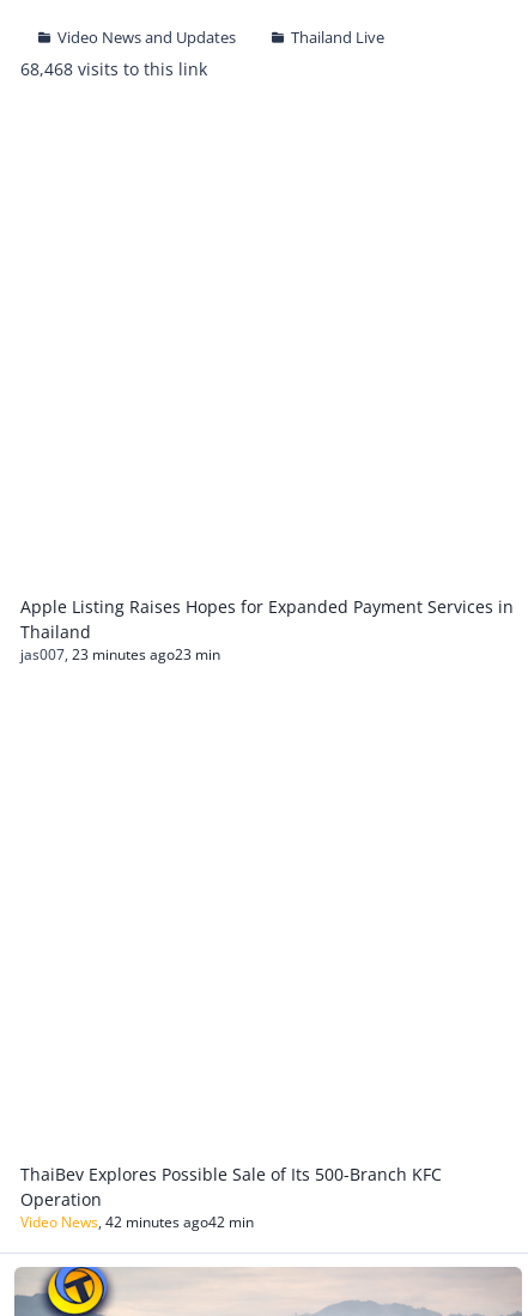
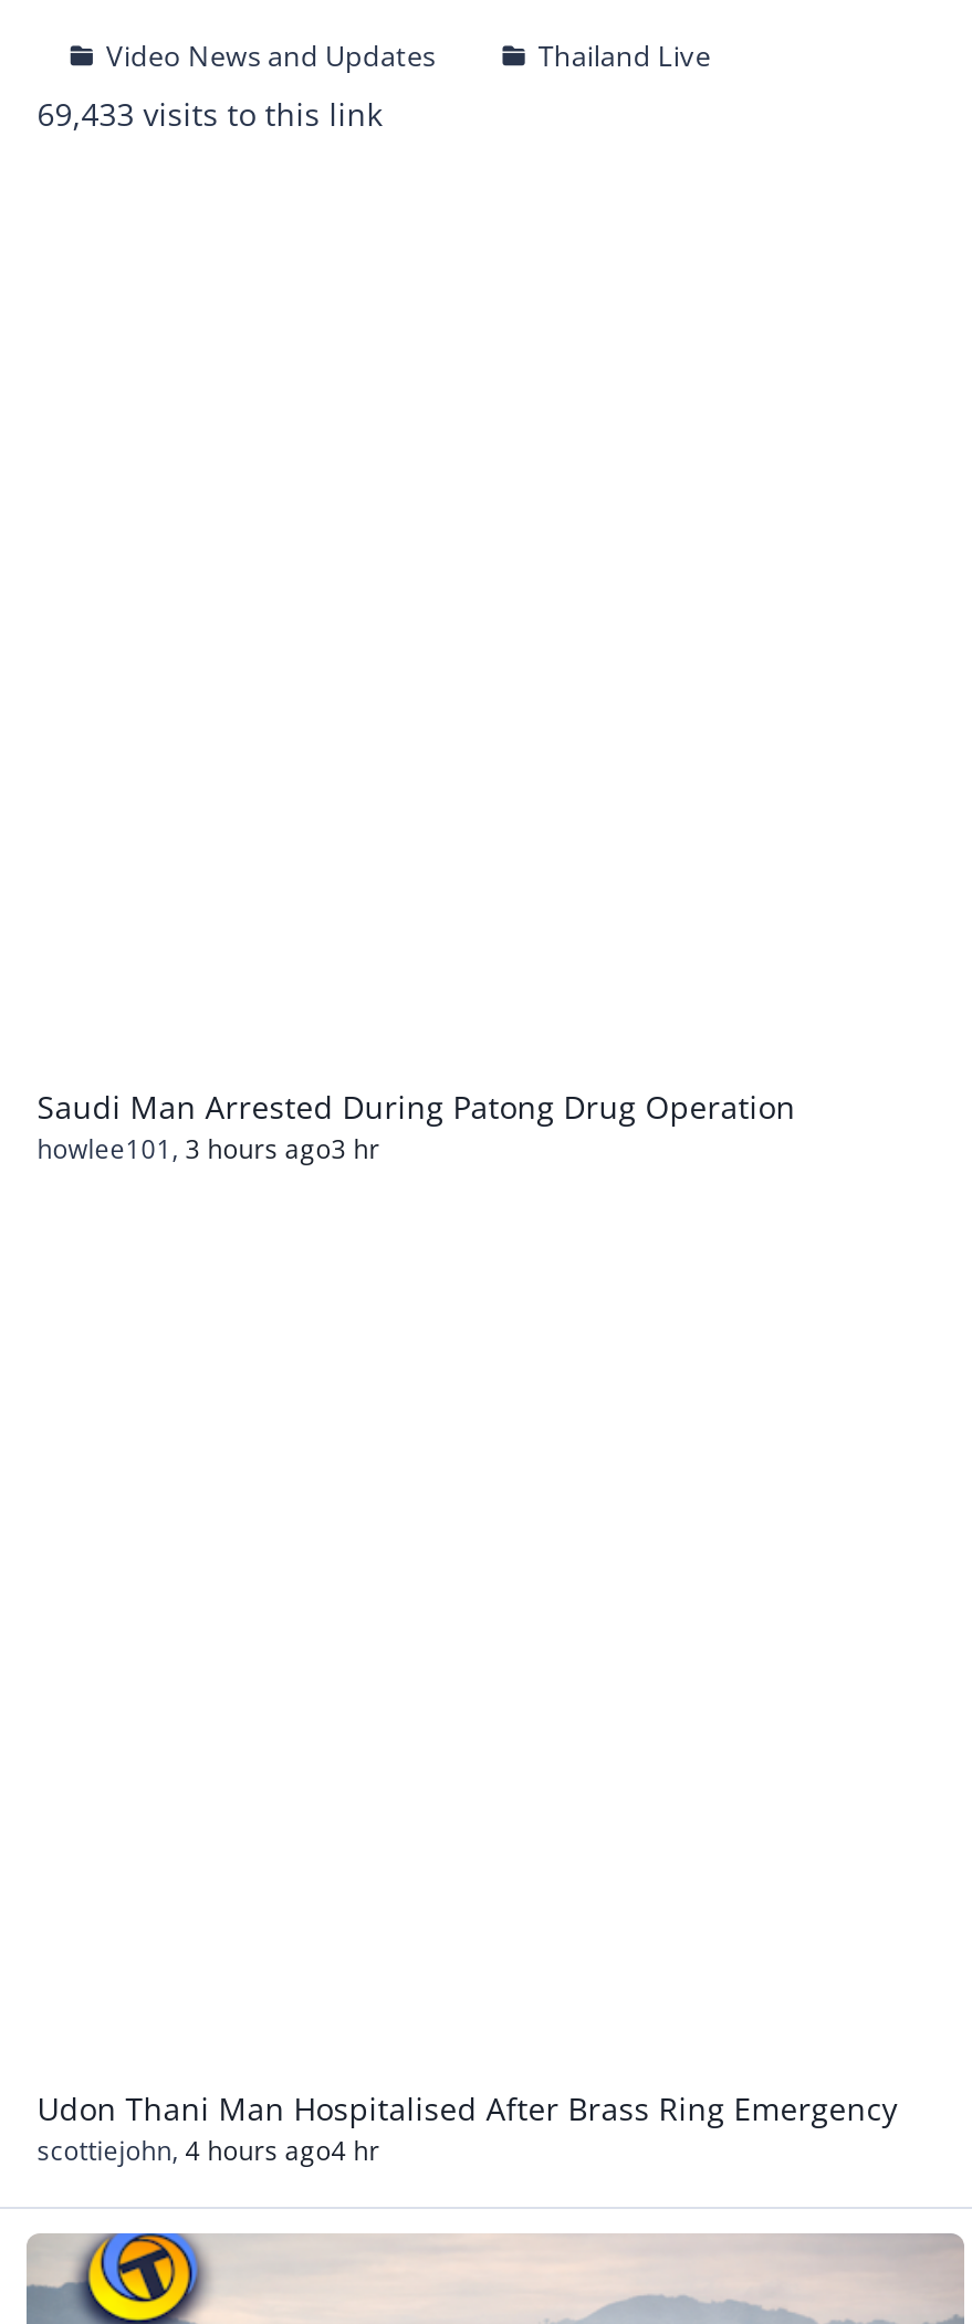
- 68,468 visits to this link
+ 69,433 visits to this link

- Apple Listing Raises Hopes for Expanded Payment Services in
- Thailand
- jas007, 23 minutes ago23 min
+ Saudi Man Arrested During Patong Drug Operation
+ howlee101, 3 hours ago3 hr

- ThaiBev Explores Possible Sale of Its 500-Branch KFC
- Operation
- Video News, 42 minutes ago42 min
+ Udon Thani Man Hospitalised After Brass Ring Emergency
+ scottiejohn, 4 hours ago4 hr
